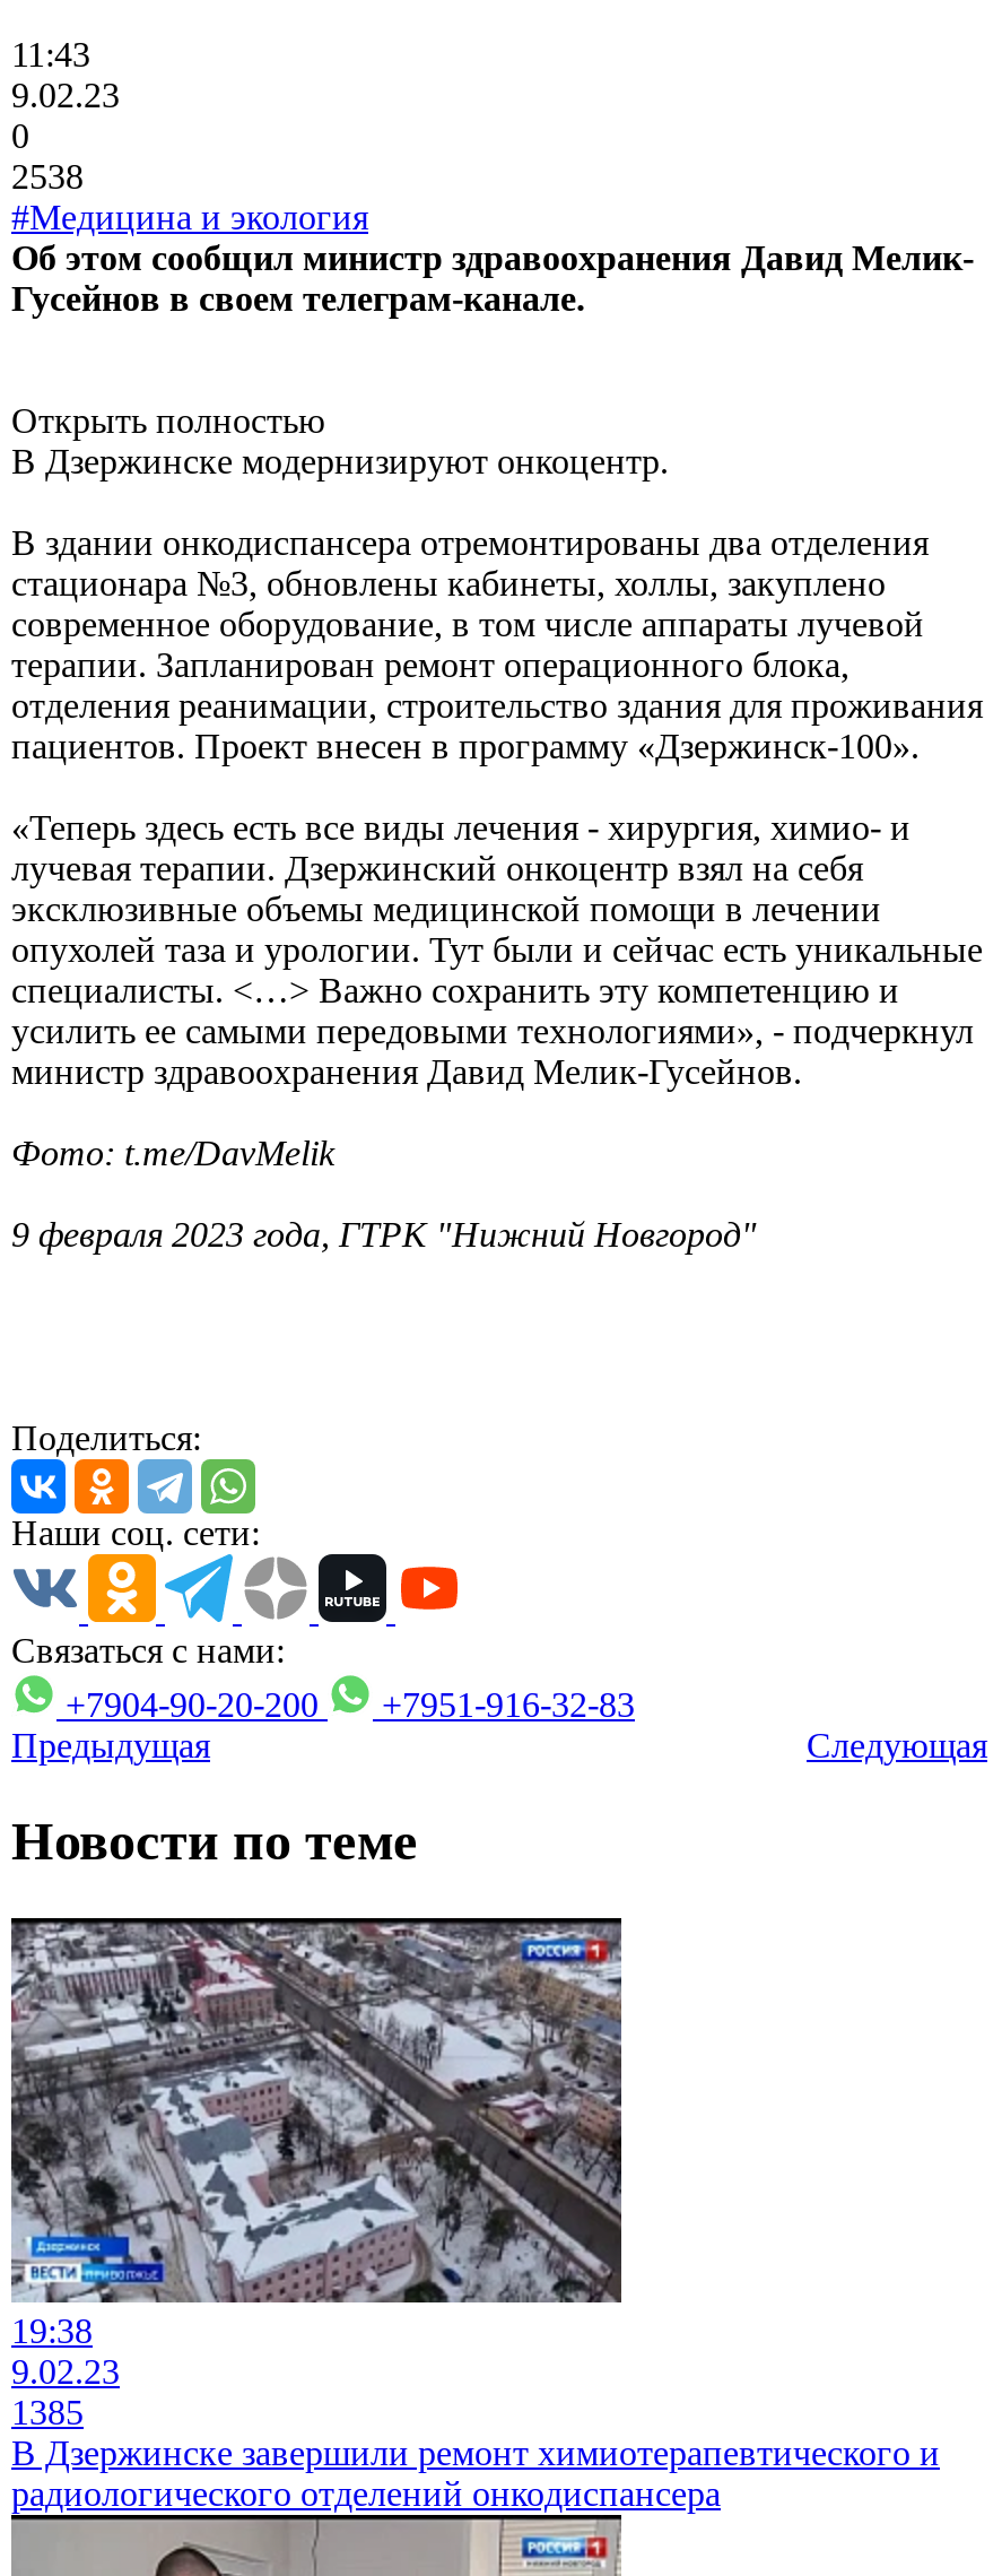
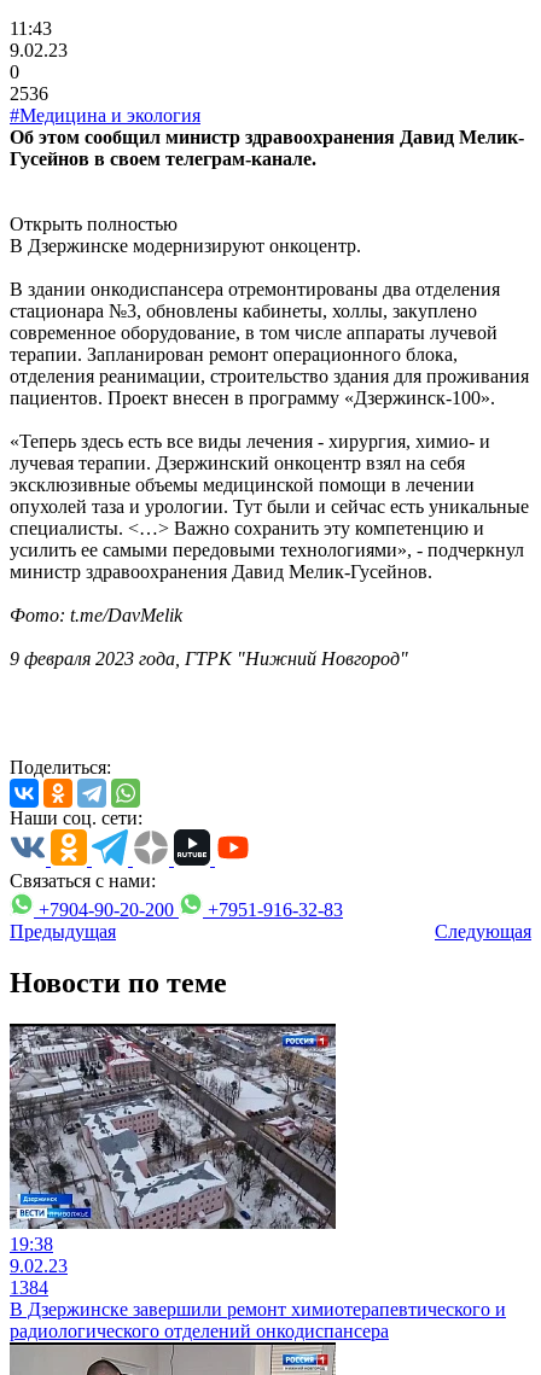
- 2538
+ 2536

- 1385
+ 1384
